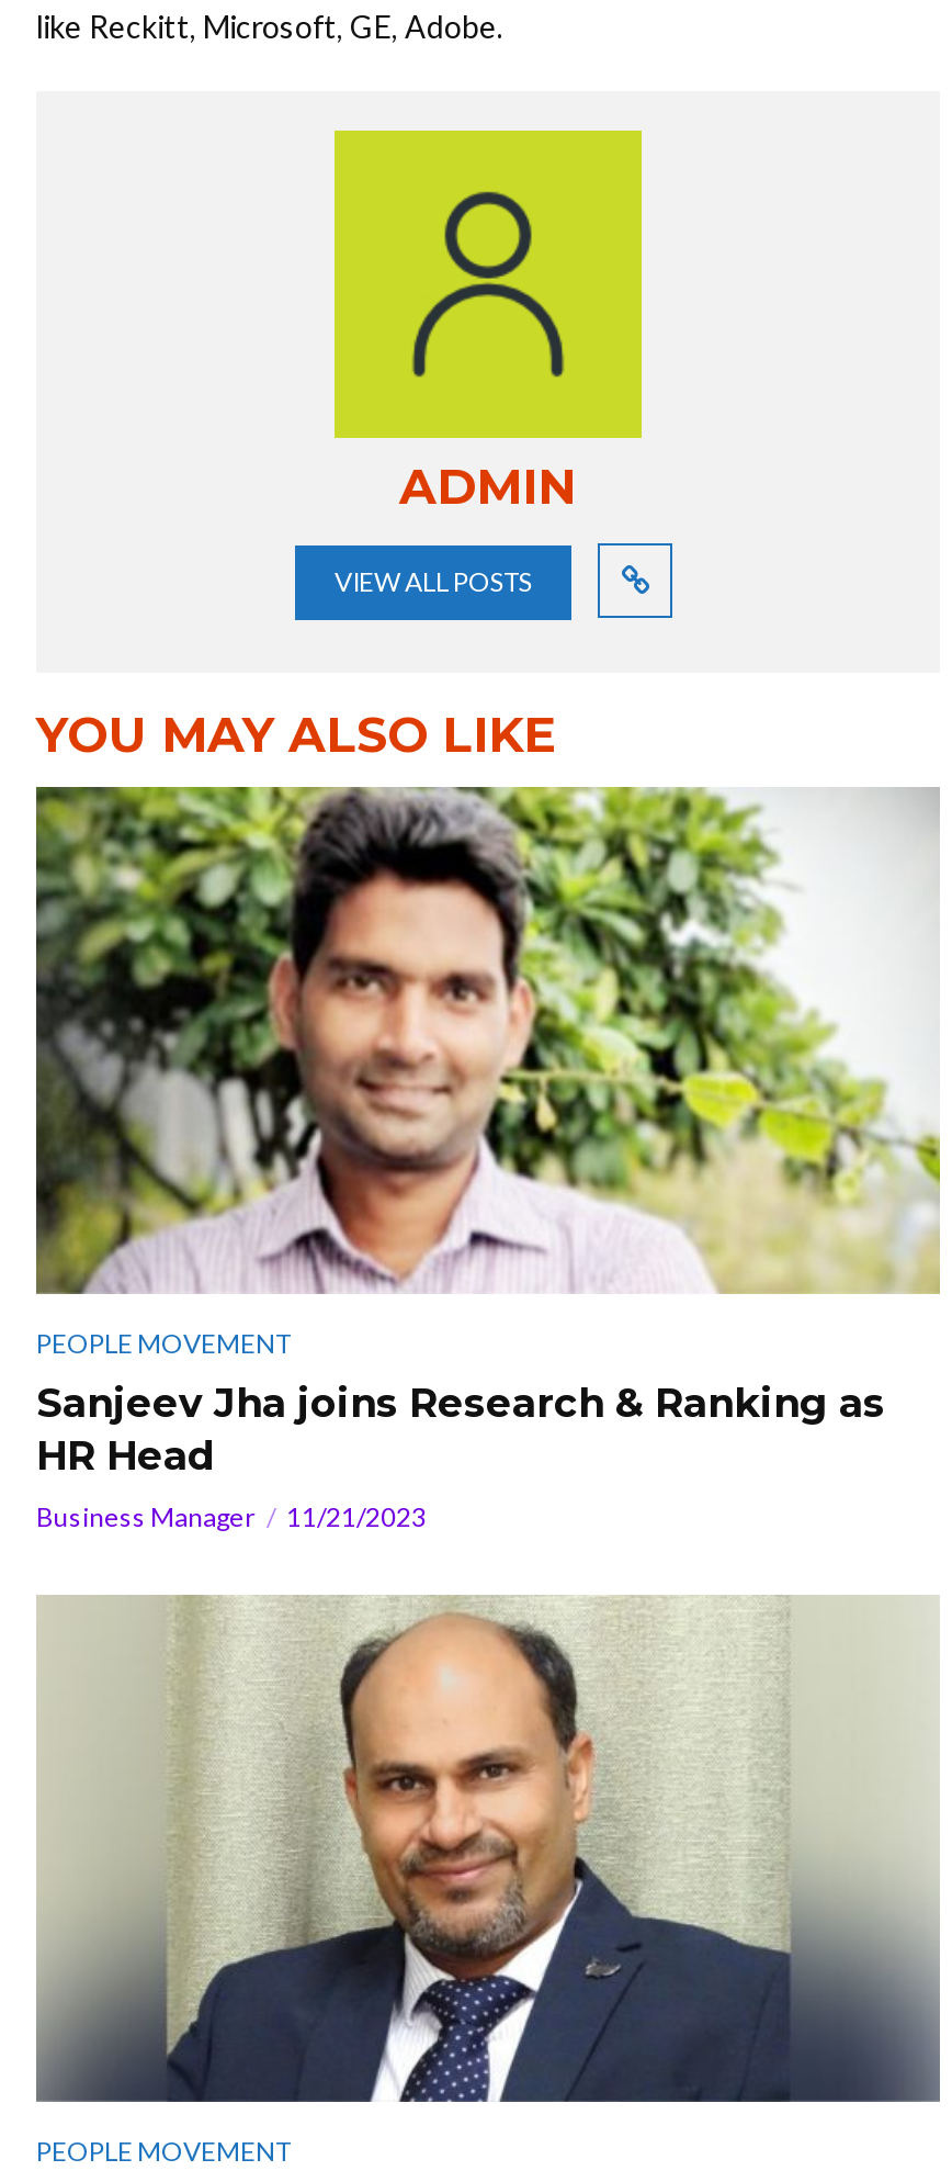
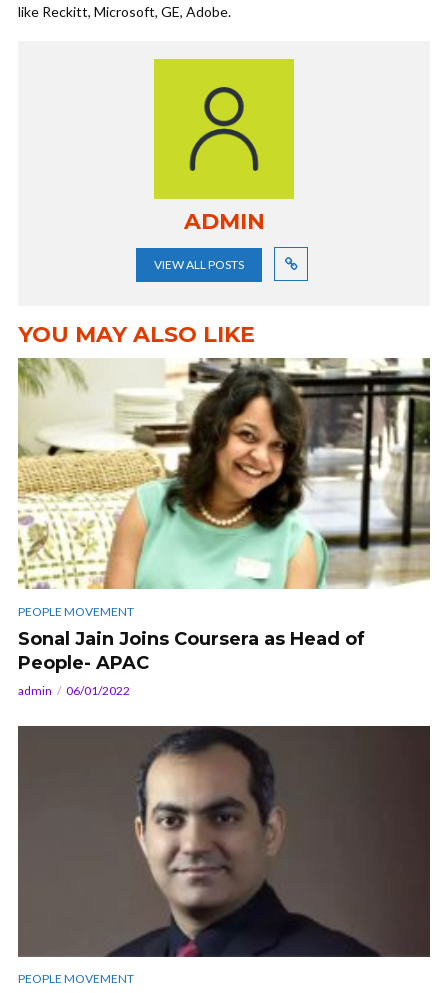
- [image]
- Sanjeev Jha joins Research & Ranking as
- HR Head
- Business Manager
- 11/21/2023
+ [image]
+ Sonal Jain Joins Coursera as Head of
+ People- APAC
+ admin
+ 06/01/2022

- [image]
+ [image]
